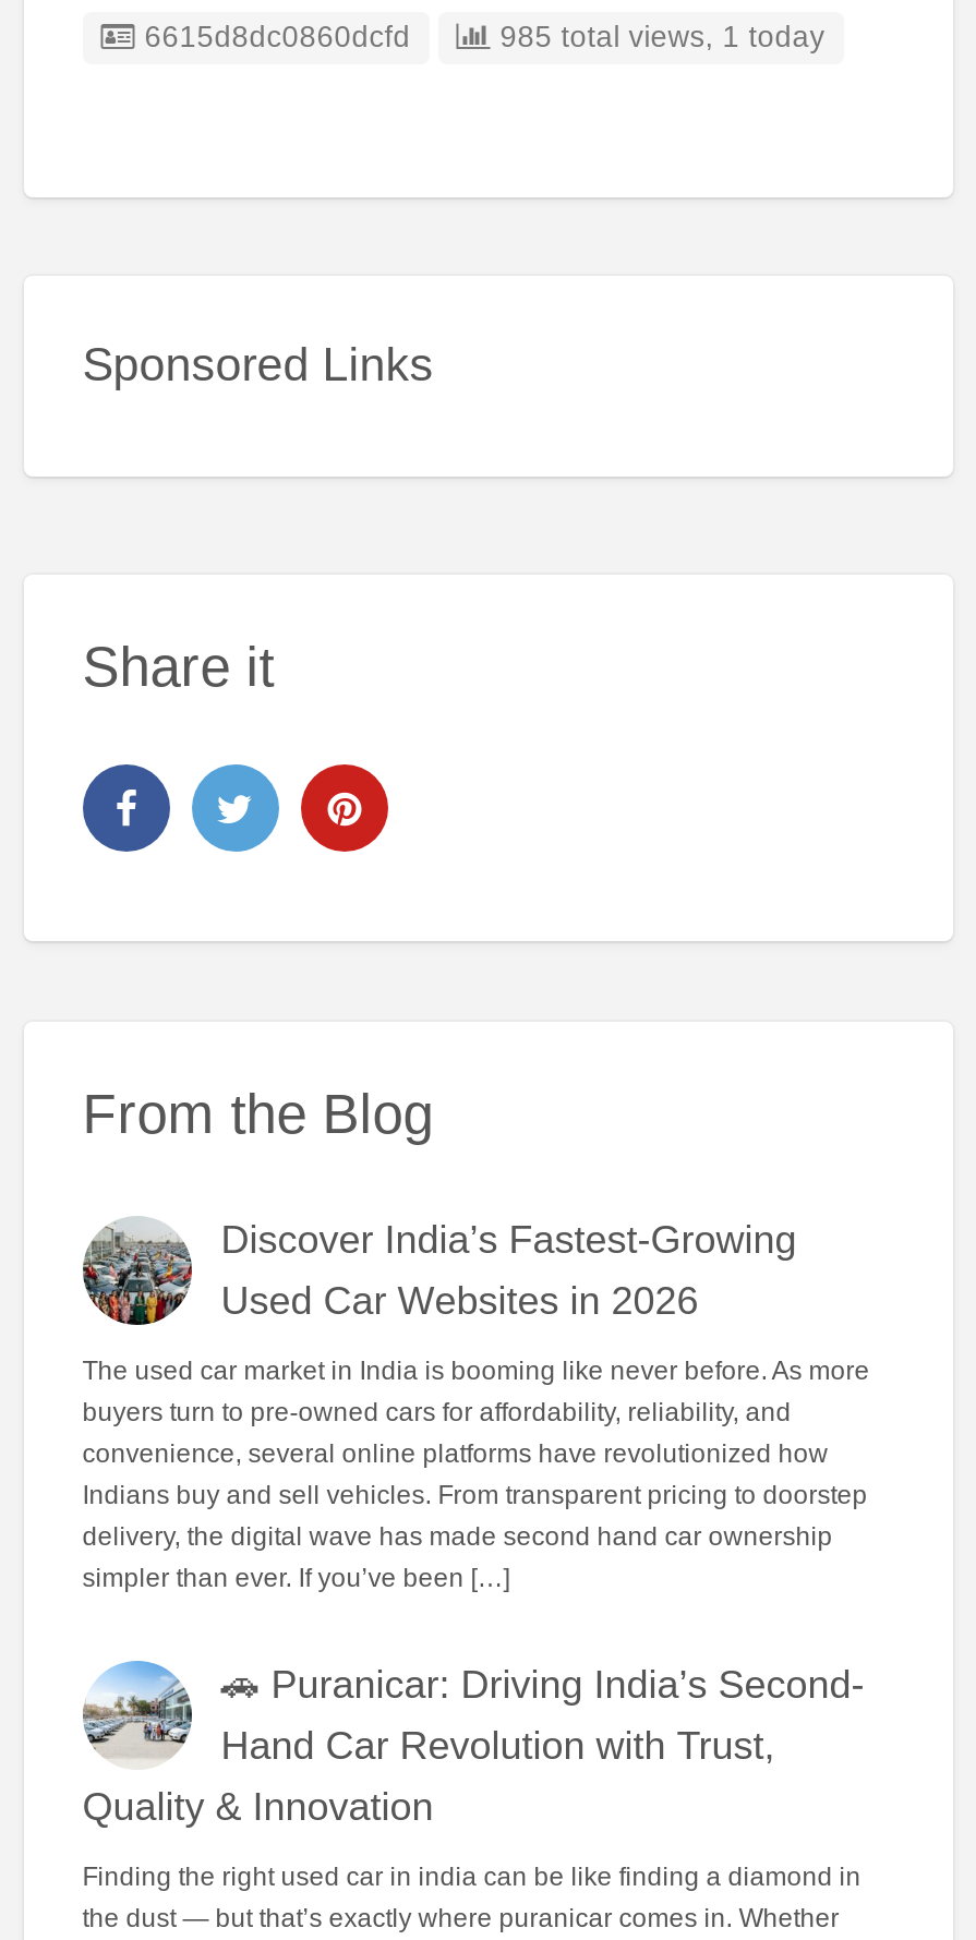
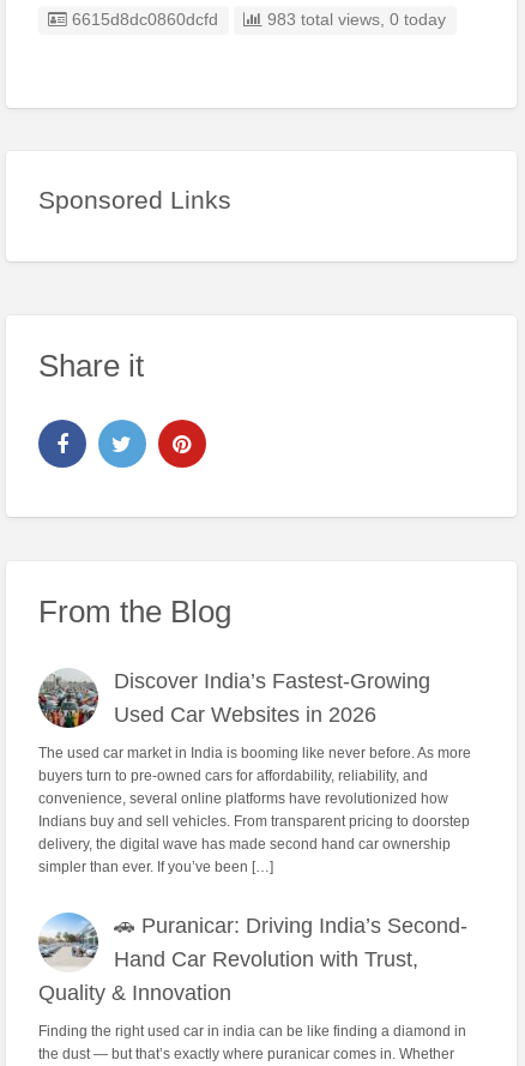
- 985 total views, 1 today
+ 983 total views, 0 today
